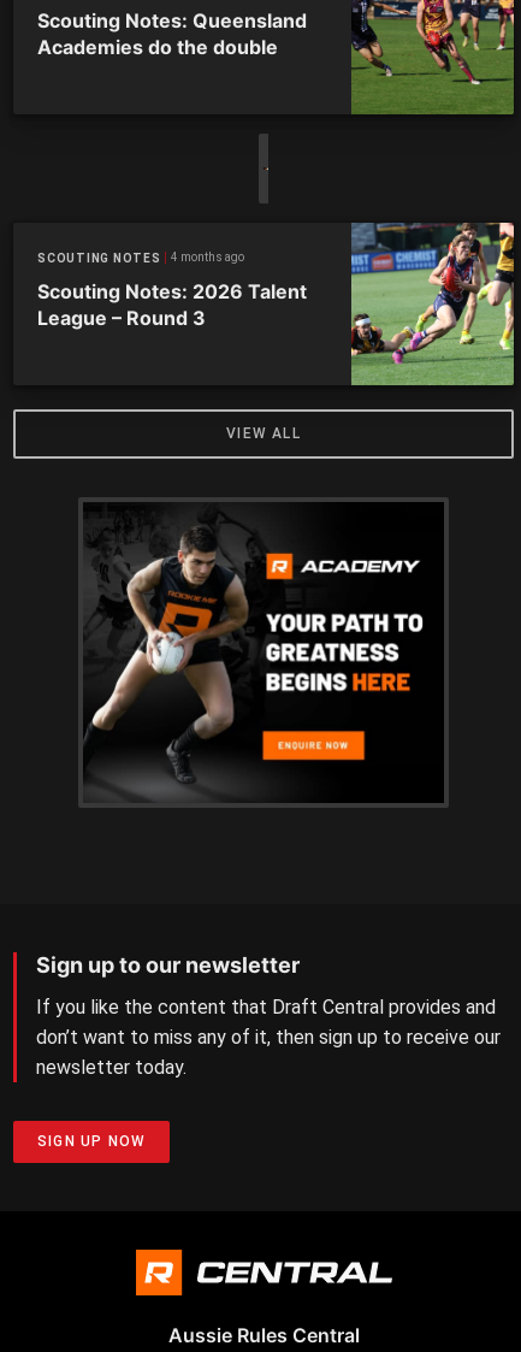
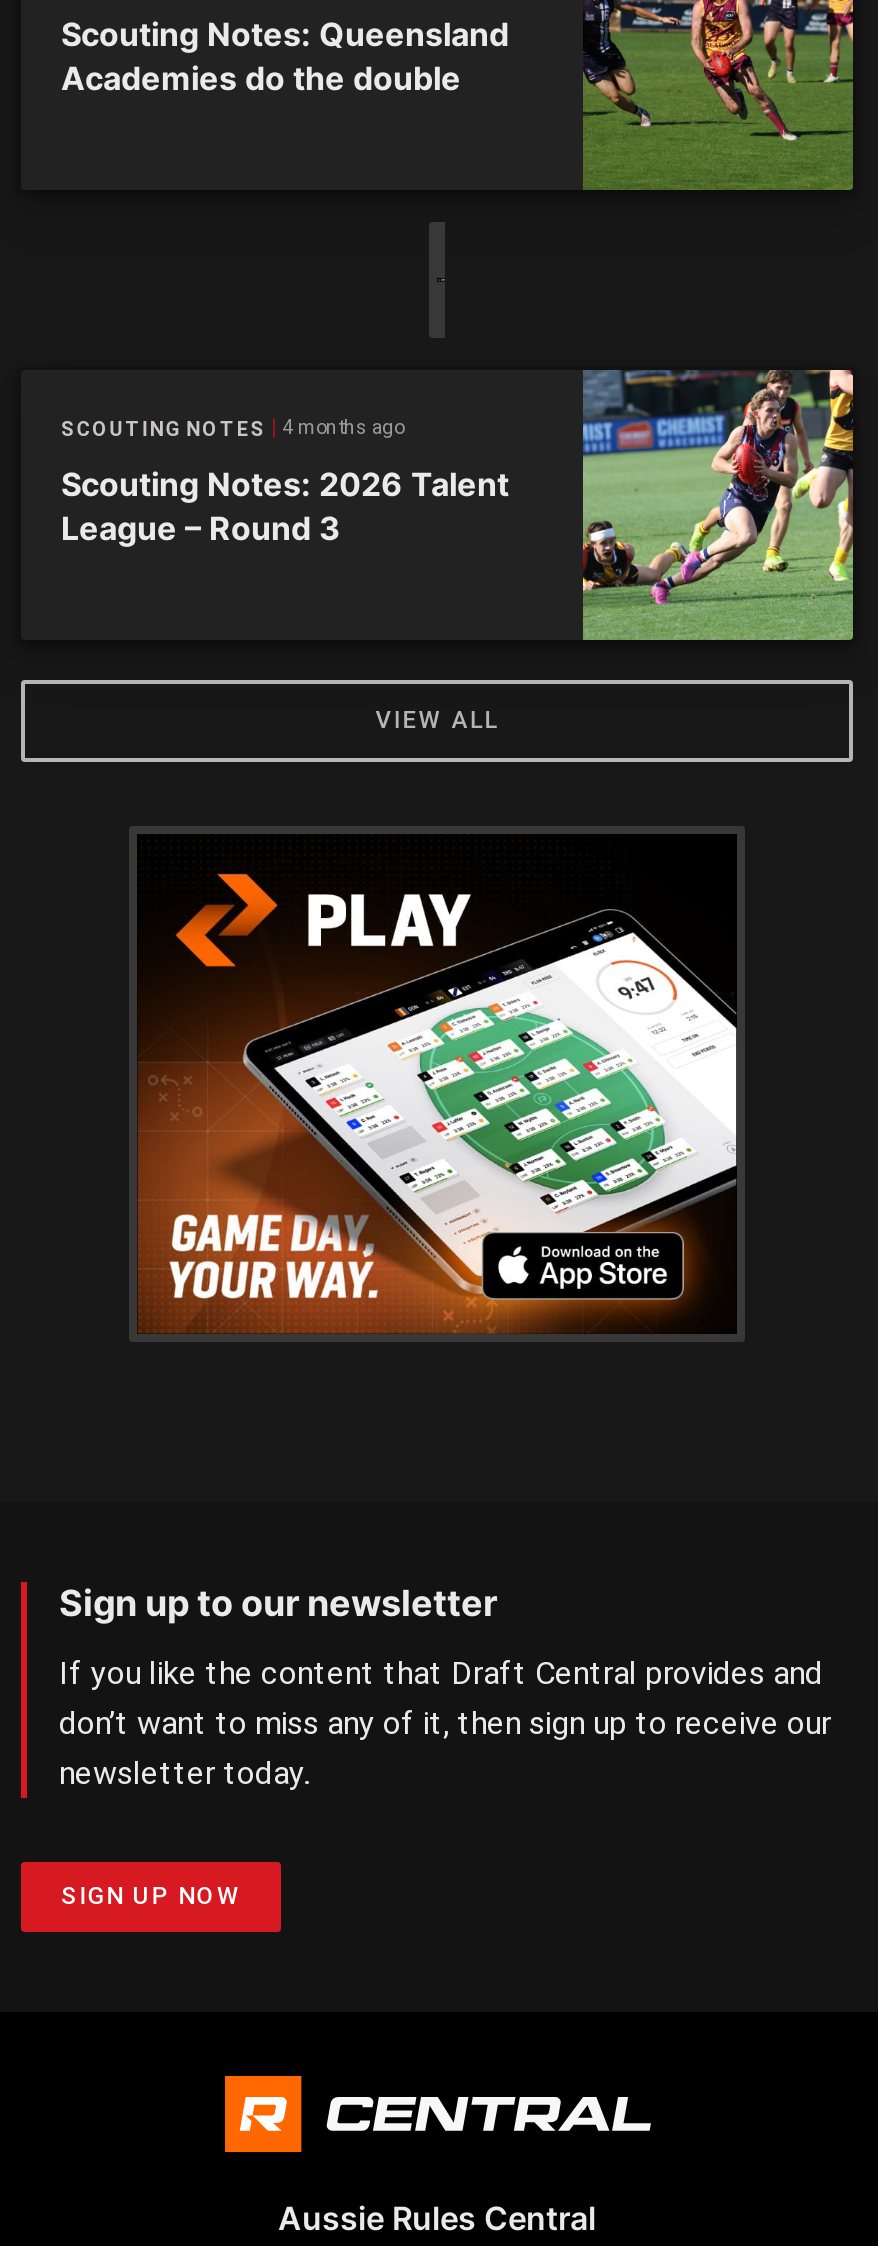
- [image]
+ [image]
